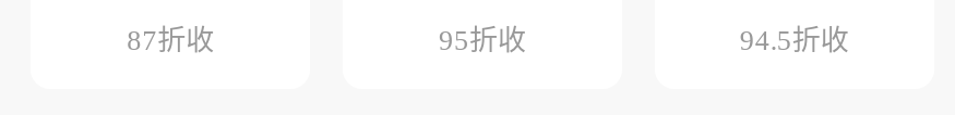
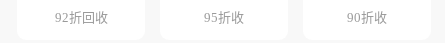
- 87折收
+ 92折回收

- 94.5折收
+ 90折收
